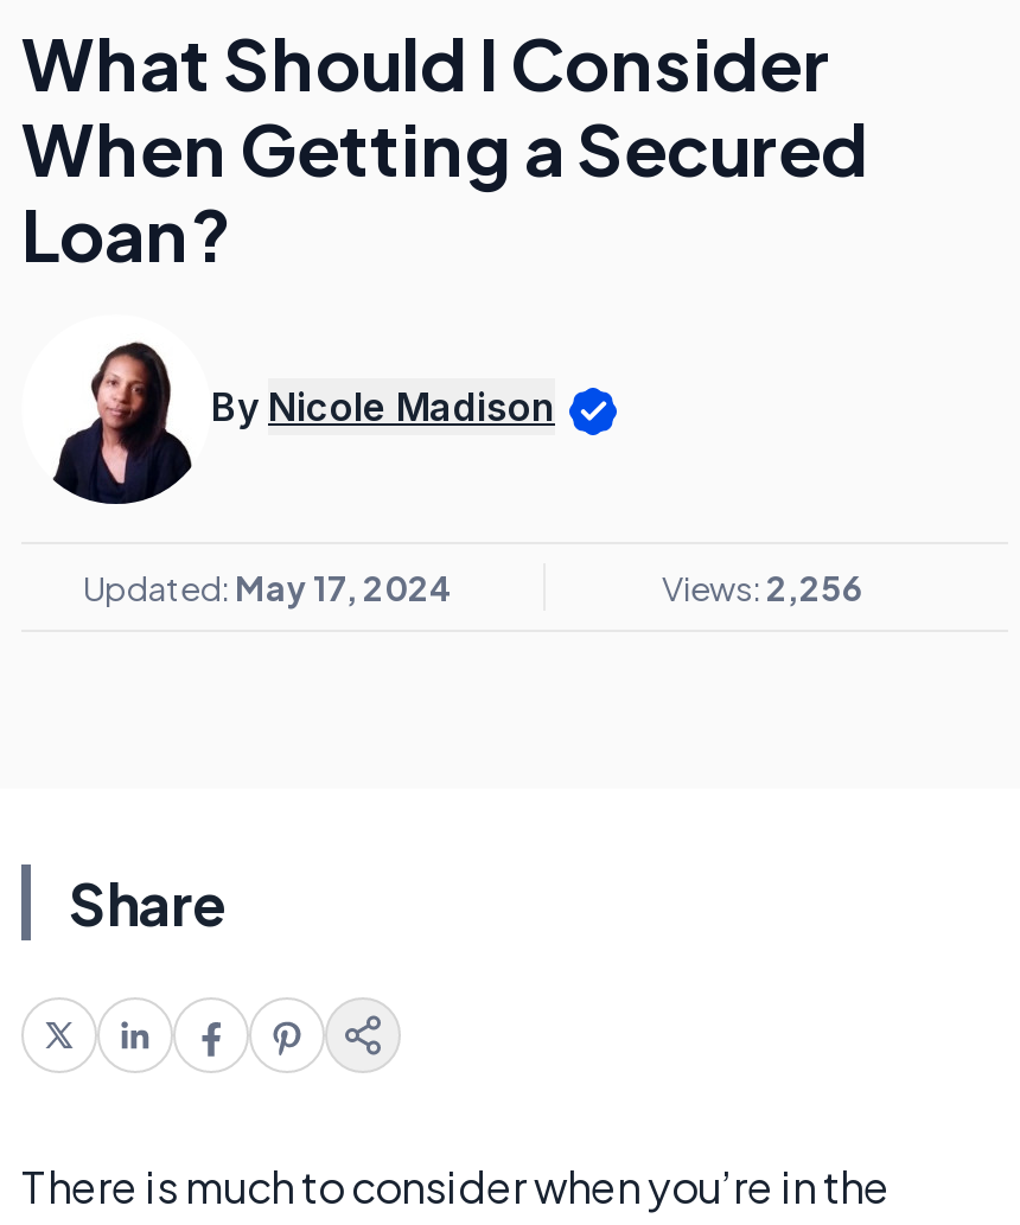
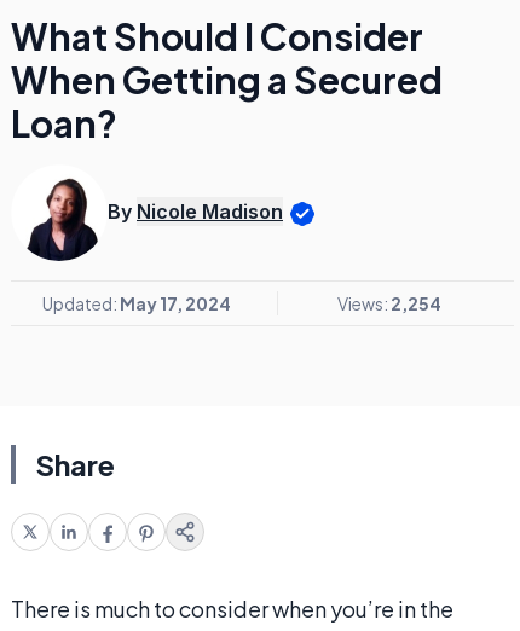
- Views: 2,256
+ Views: 2,254
